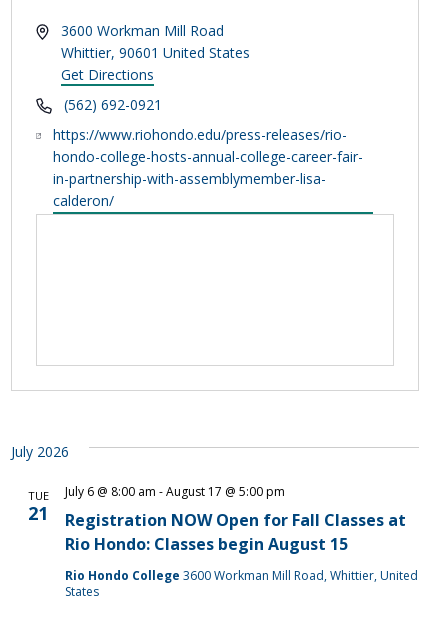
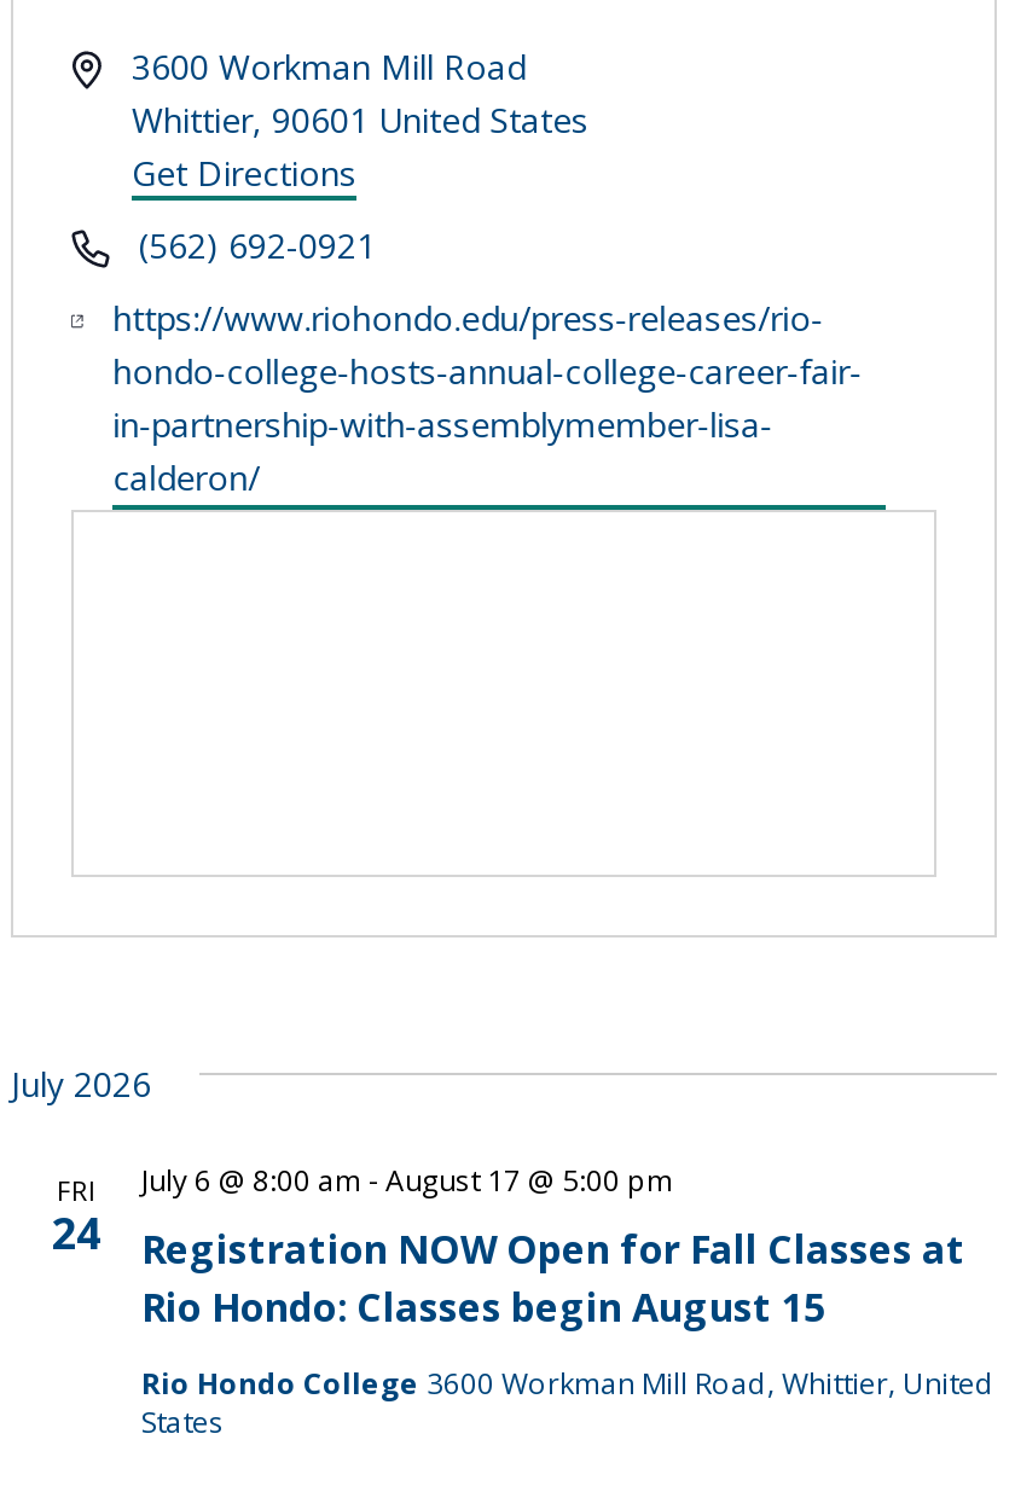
- TUE
- 21
+ FRI
+ 24
